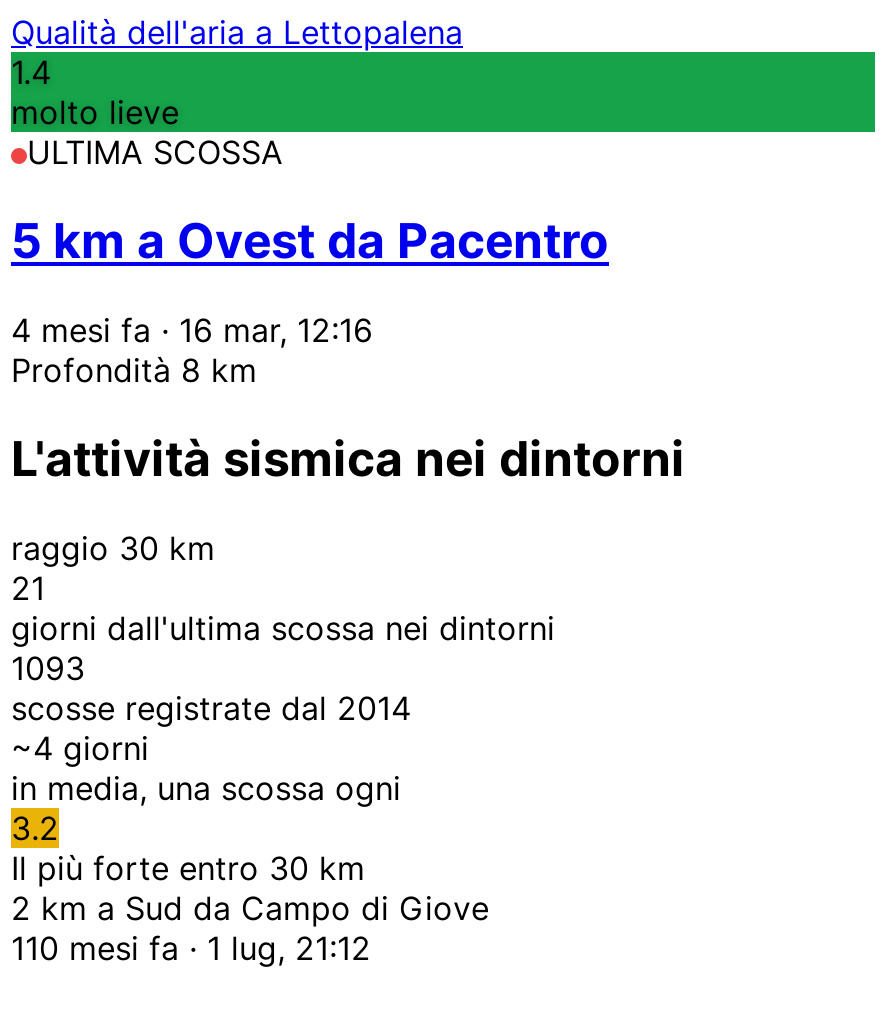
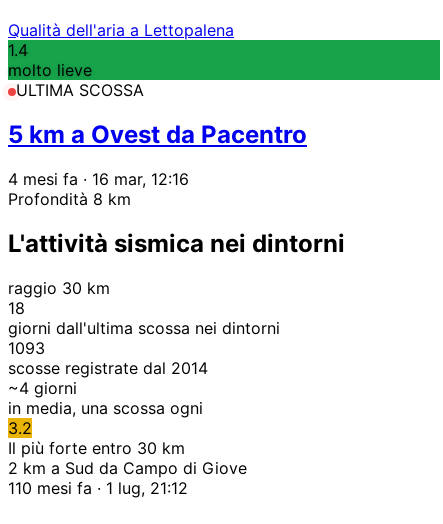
- 21
+ 18
